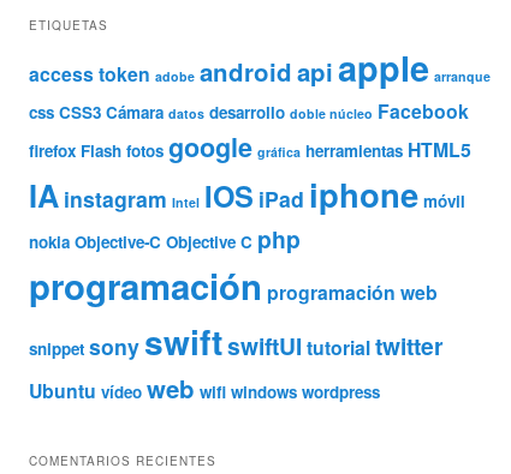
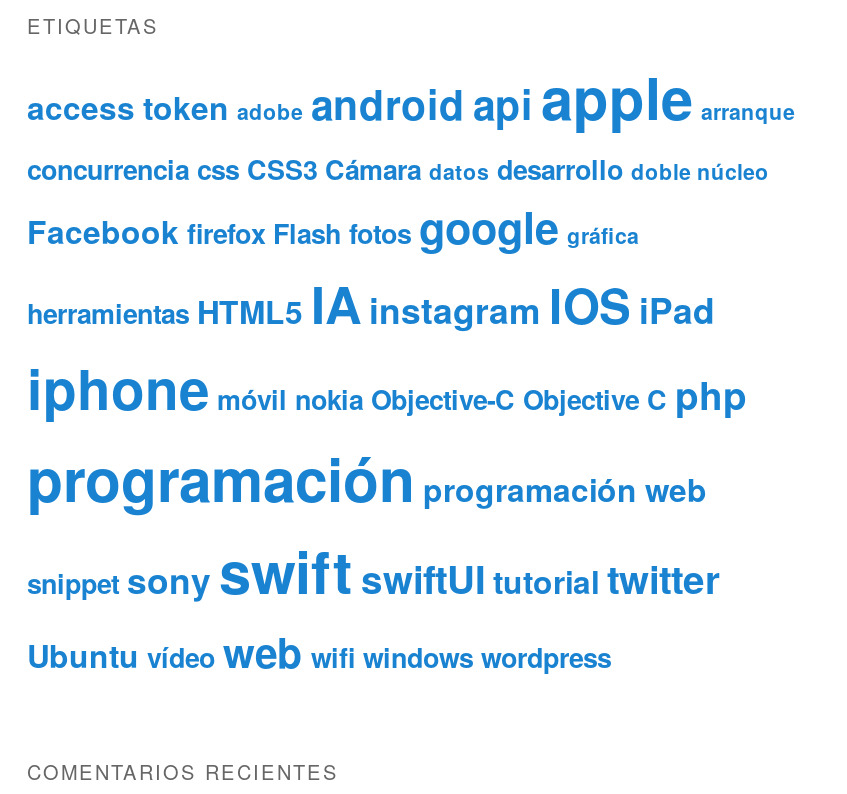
- css CSS3 Cámara datos desarrollo doble núcleo Facebook
- firefox Flash fotos google gráfica herramientas HTML5
- IA instagram Intel IOS iPad iphone móvil
- nokia Objective-C Objective C php
+ concurrencia css CSS3 Cámara datos desarrollo doble núcleo
+ Facebook firefox Flash fotos google gráfica
+ herramientas HTML5 IA instagram IOS iPad
+ iphone móvil nokia Objective-C Objective C php
